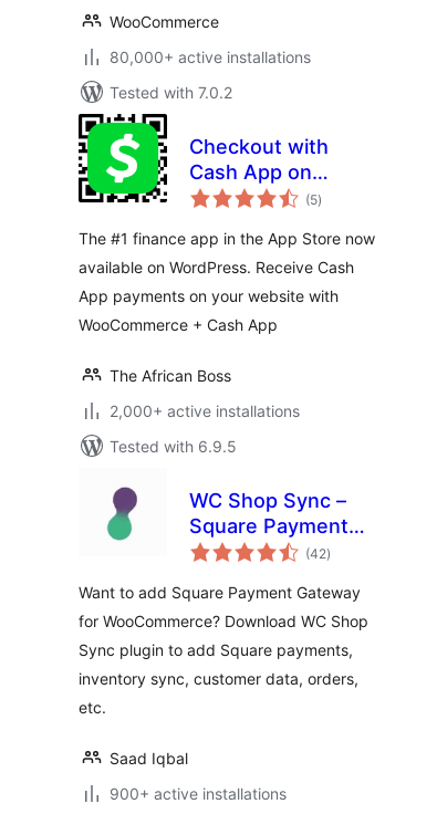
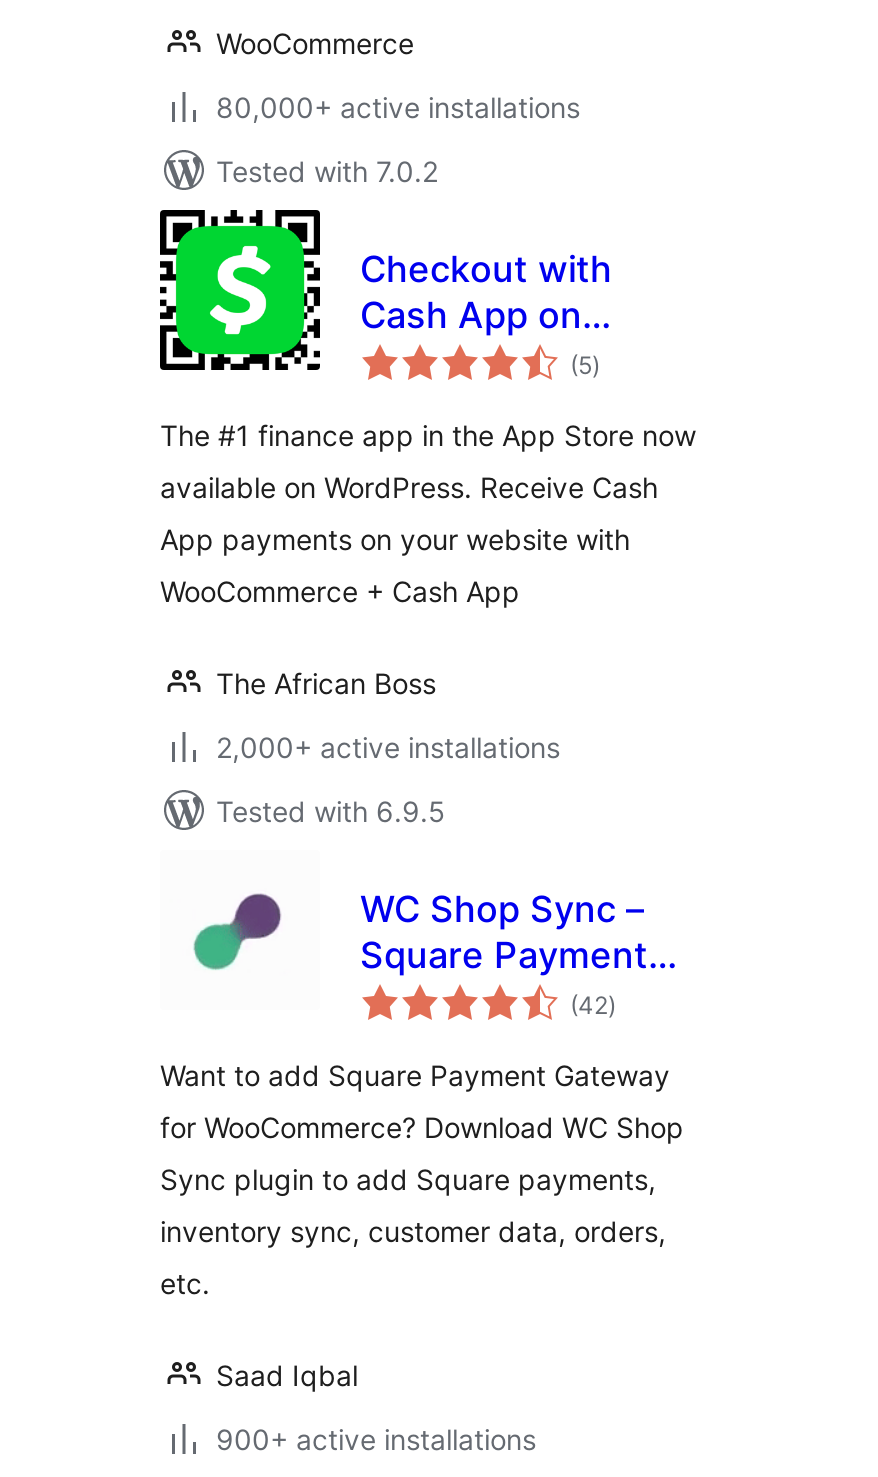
- [image]
+ [image]
